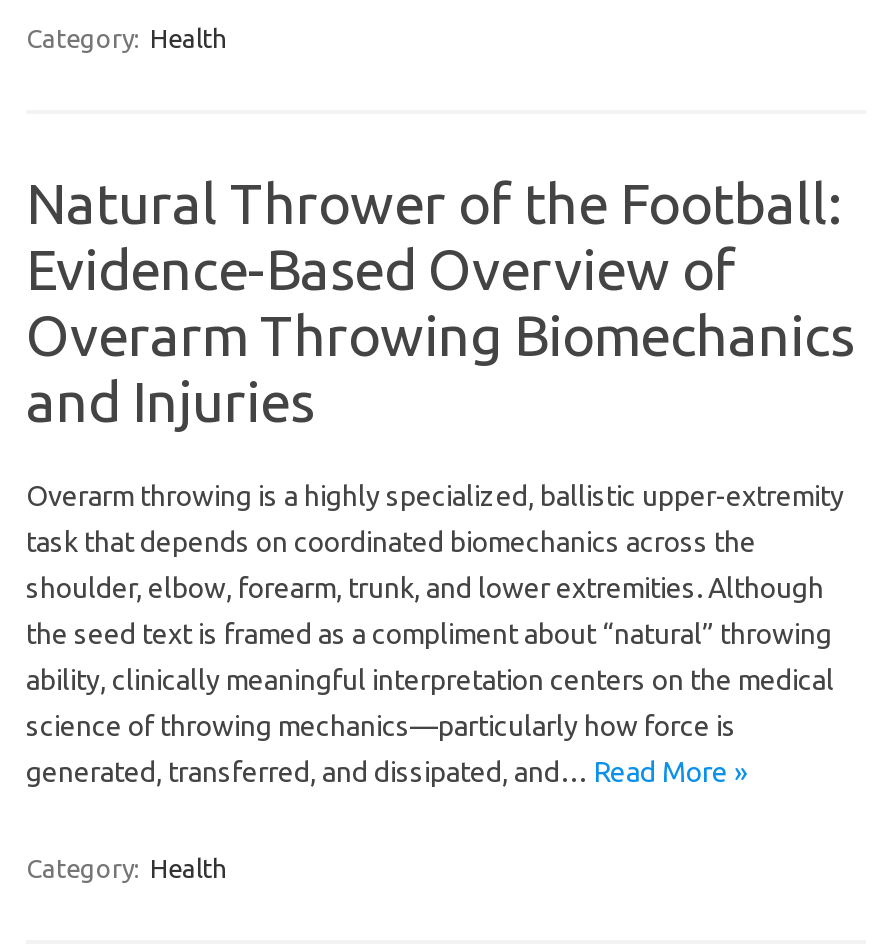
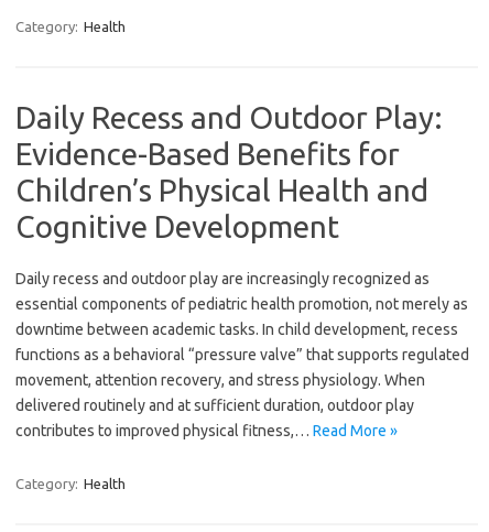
- Natural Thrower of the Football:
- Evidence-Based Overview of
- Overarm Throwing Biomechanics
- and Injuries
+ Daily Recess and Outdoor Play:
+ Evidence-Based Benefits for
+ Children’s Physical Health and
+ Cognitive Development

- Overarm throwing is a highly specialized, ballistic upper-extremity
- task that depends on coordinated biomechanics across the
- shoulder, elbow, forearm, trunk, and lower extremities. Although
- the seed text is framed as a compliment about “natural” throwing
- ability, clinically meaningful interpretation centers on the medical
- science of throwing mechanics—particularly how force is
- generated, transferred, and dissipated, and… Read More »
+ Daily recess and outdoor play are increasingly recognized as
+ essential components of pediatric health promotion, not merely as
+ downtime between academic tasks. In child development, recess
+ functions as a behavioral “pressure valve” that supports regulated
+ movement, attention recovery, and stress physiology. When
+ delivered routinely and at sufficient duration, outdoor play
+ contributes to improved physical fitness,… Read More »
